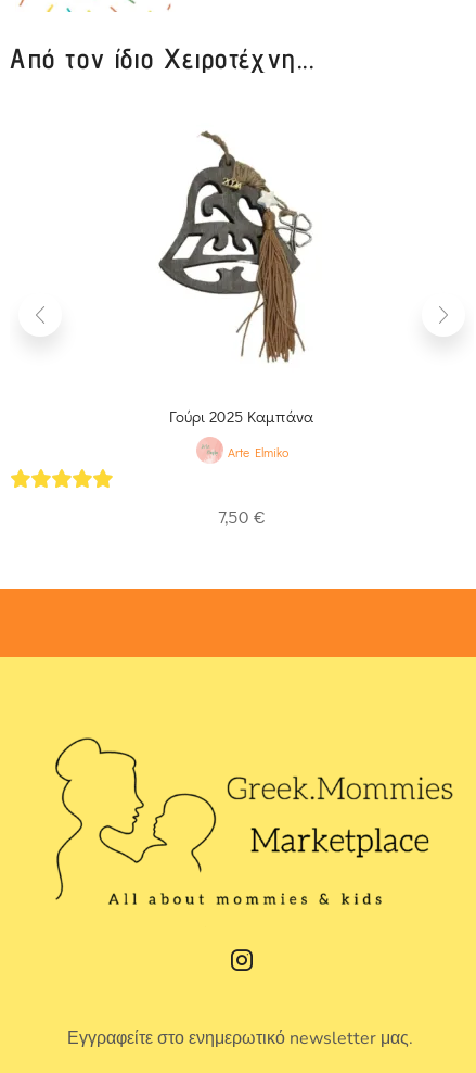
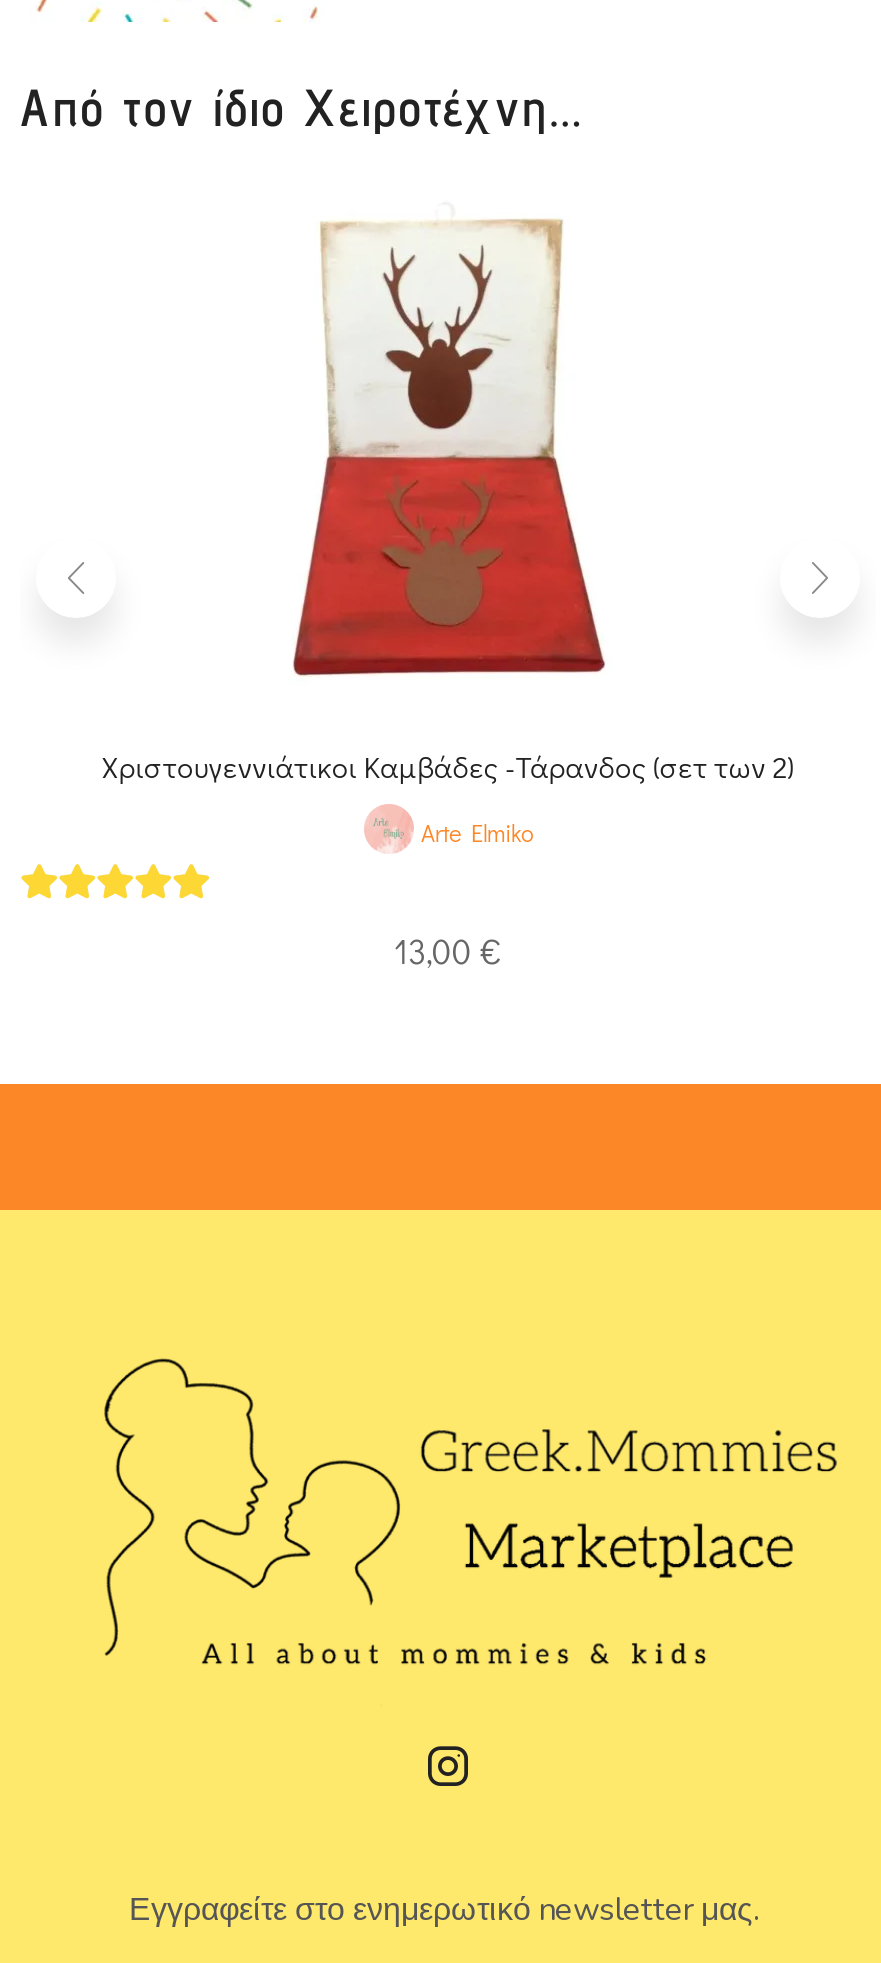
- [image]
- Γούρι 2025 Καμπάνα
+ [image]
+ Χριστουγεννιάτικοι Καμβάδες -Τάρανδος (σετ των 2)

- 7,50 €
+ 13,00 €
